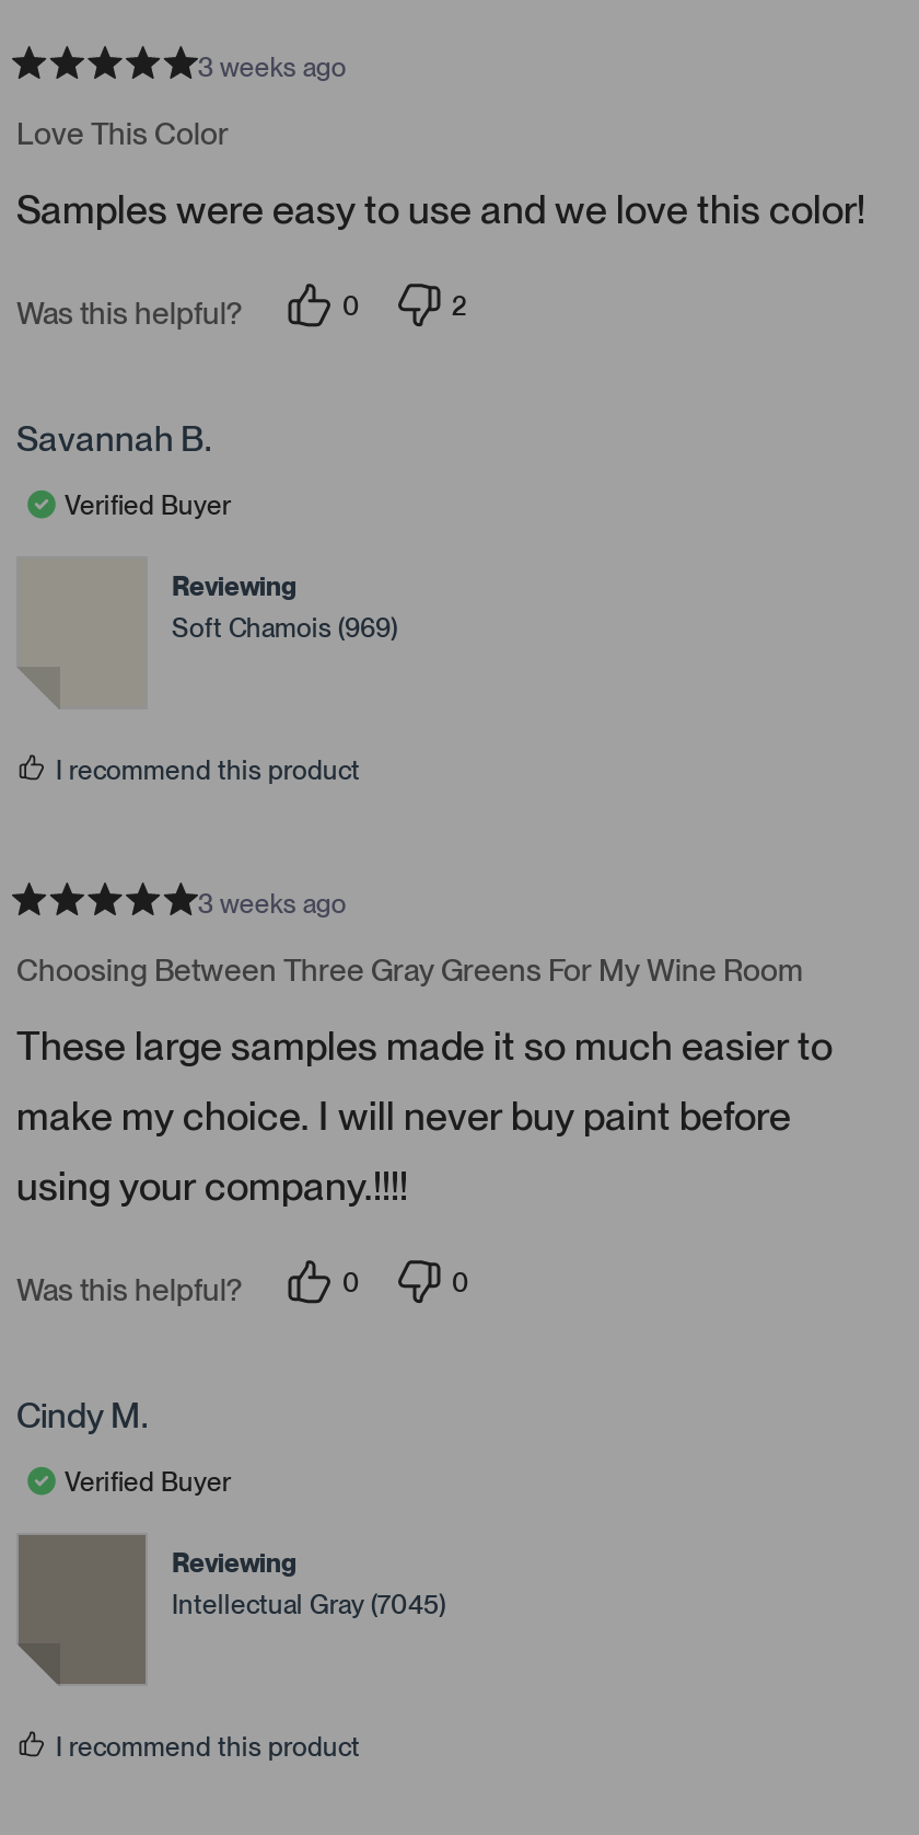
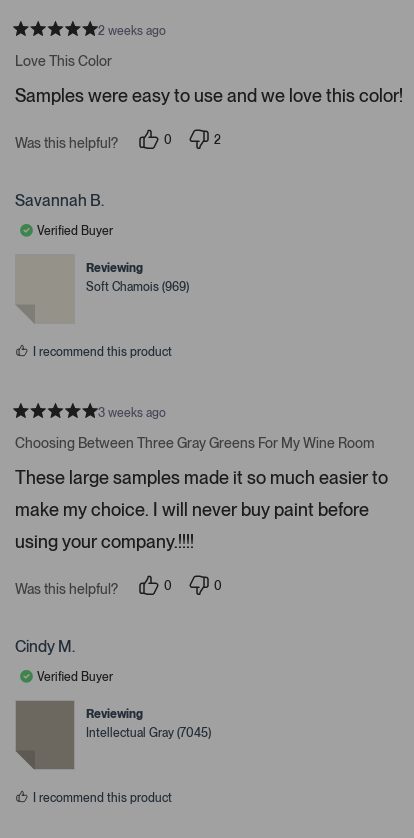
- 3 weeks ago
+ 2 weeks ago
